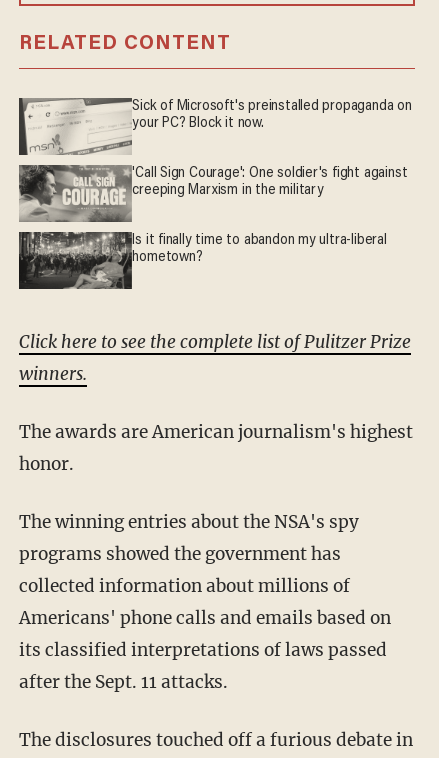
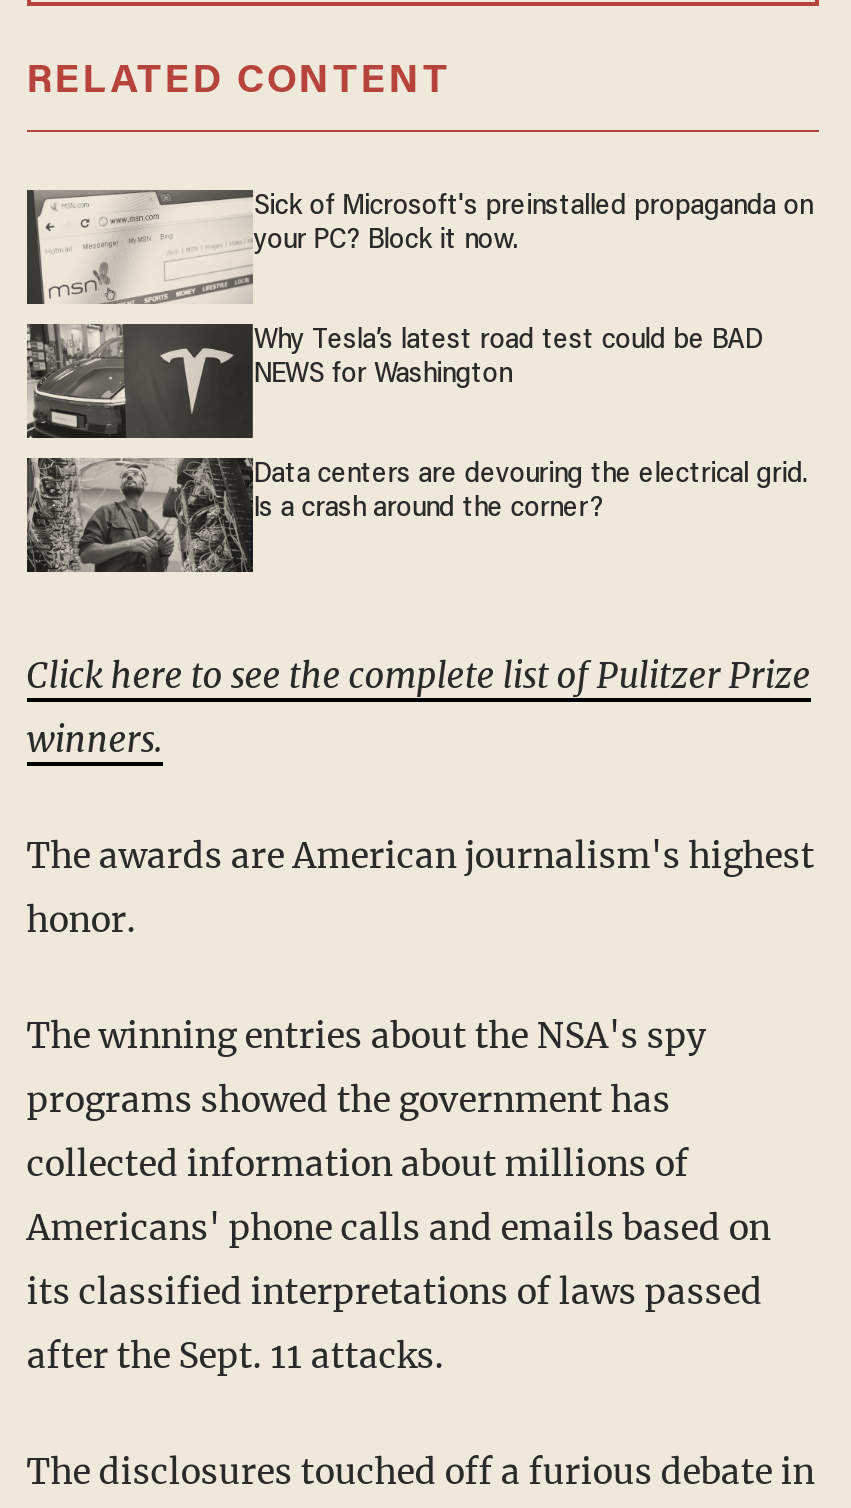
- [image]
- 'Call Sign Courage': One soldier's fight against
- creeping Marxism in the military
+ [image]
+ Why Tesla’s latest road test could be BAD
+ NEWS for Washington

- [image]
- Is it finally time to abandon my ultra-liberal
- hometown?
+ [image]
+ Data centers are devouring the electrical grid.
+ Is a crash around the corner?
